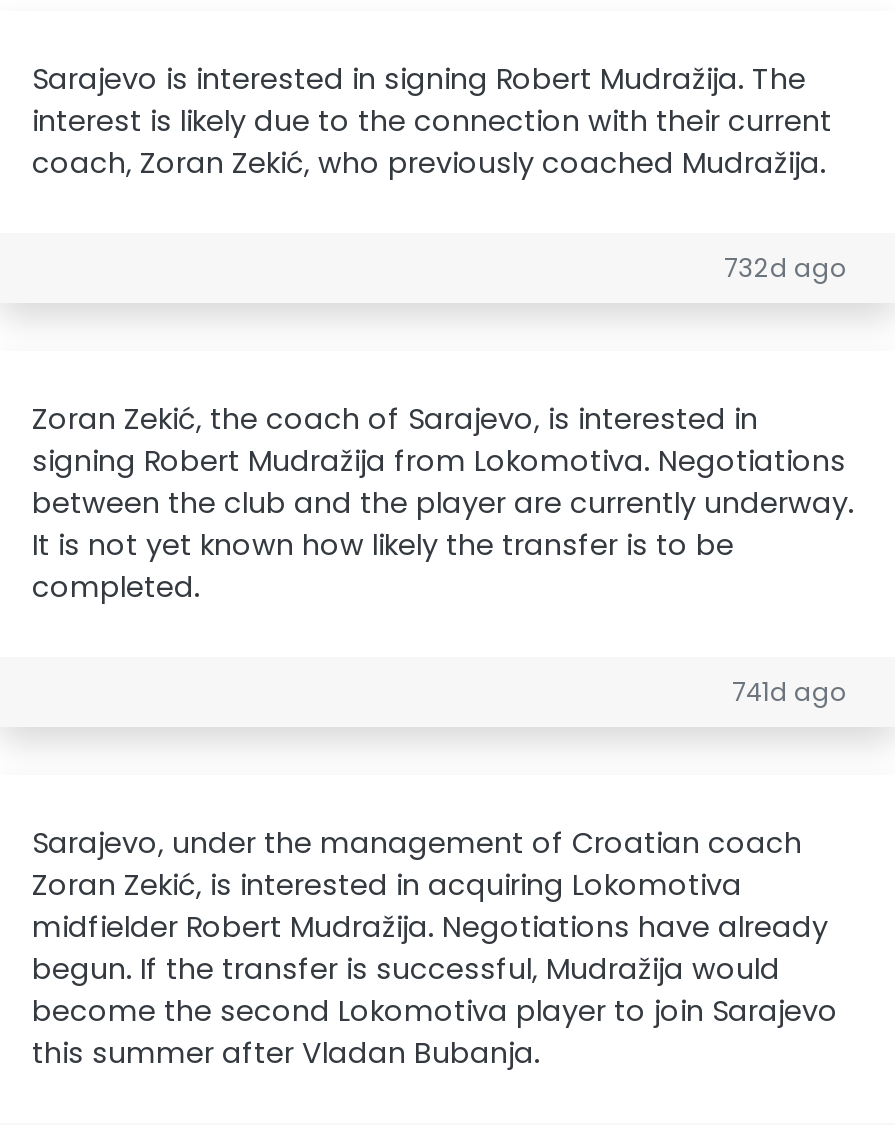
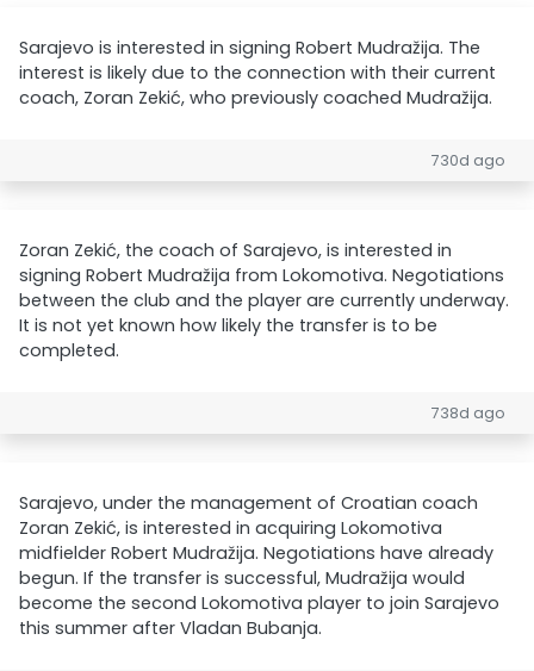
- 732d ago
+ 730d ago

- 741d ago
+ 738d ago
